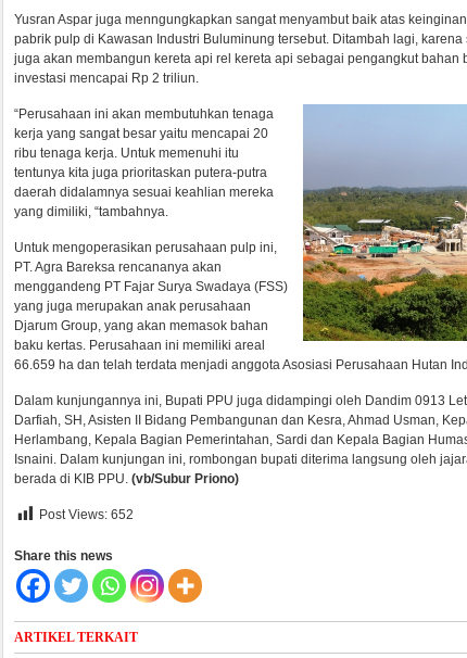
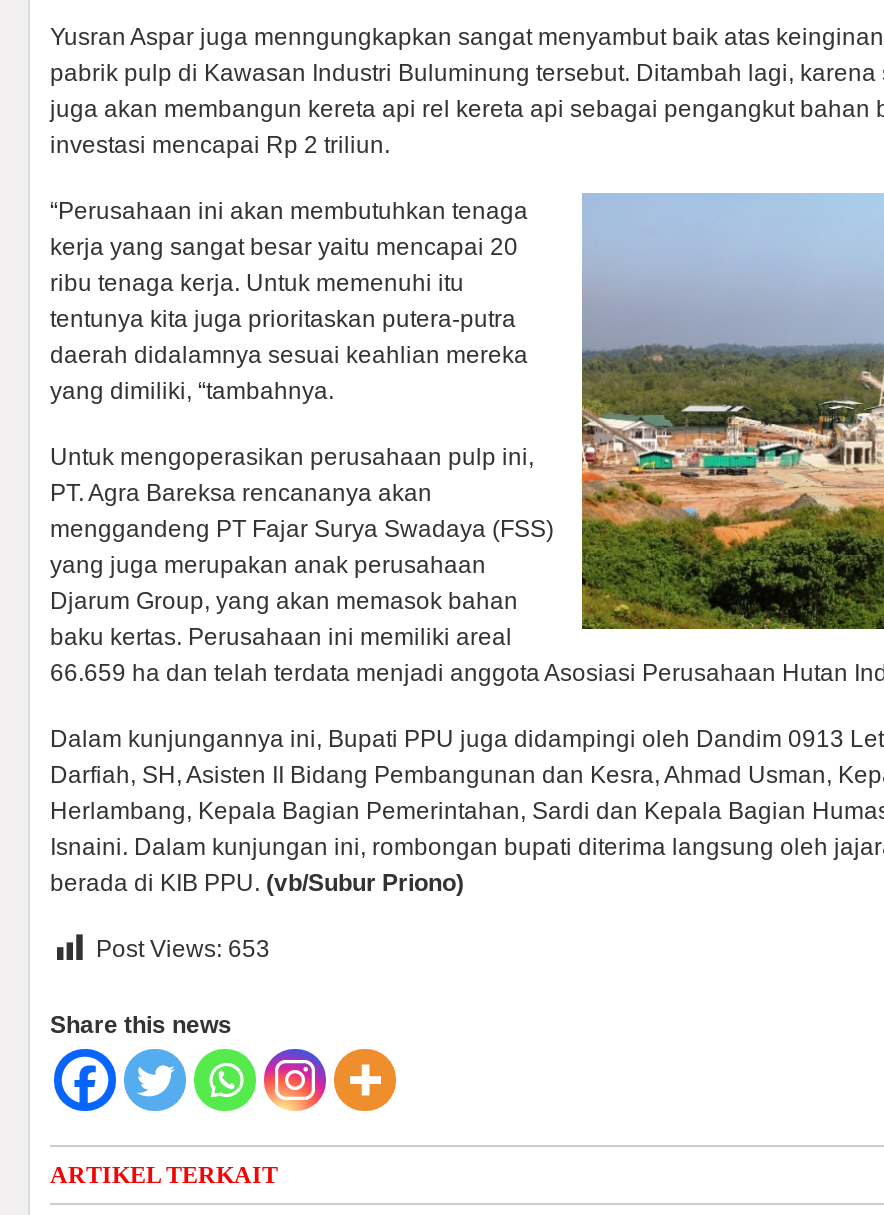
- Post Views: 652
+ Post Views: 653
